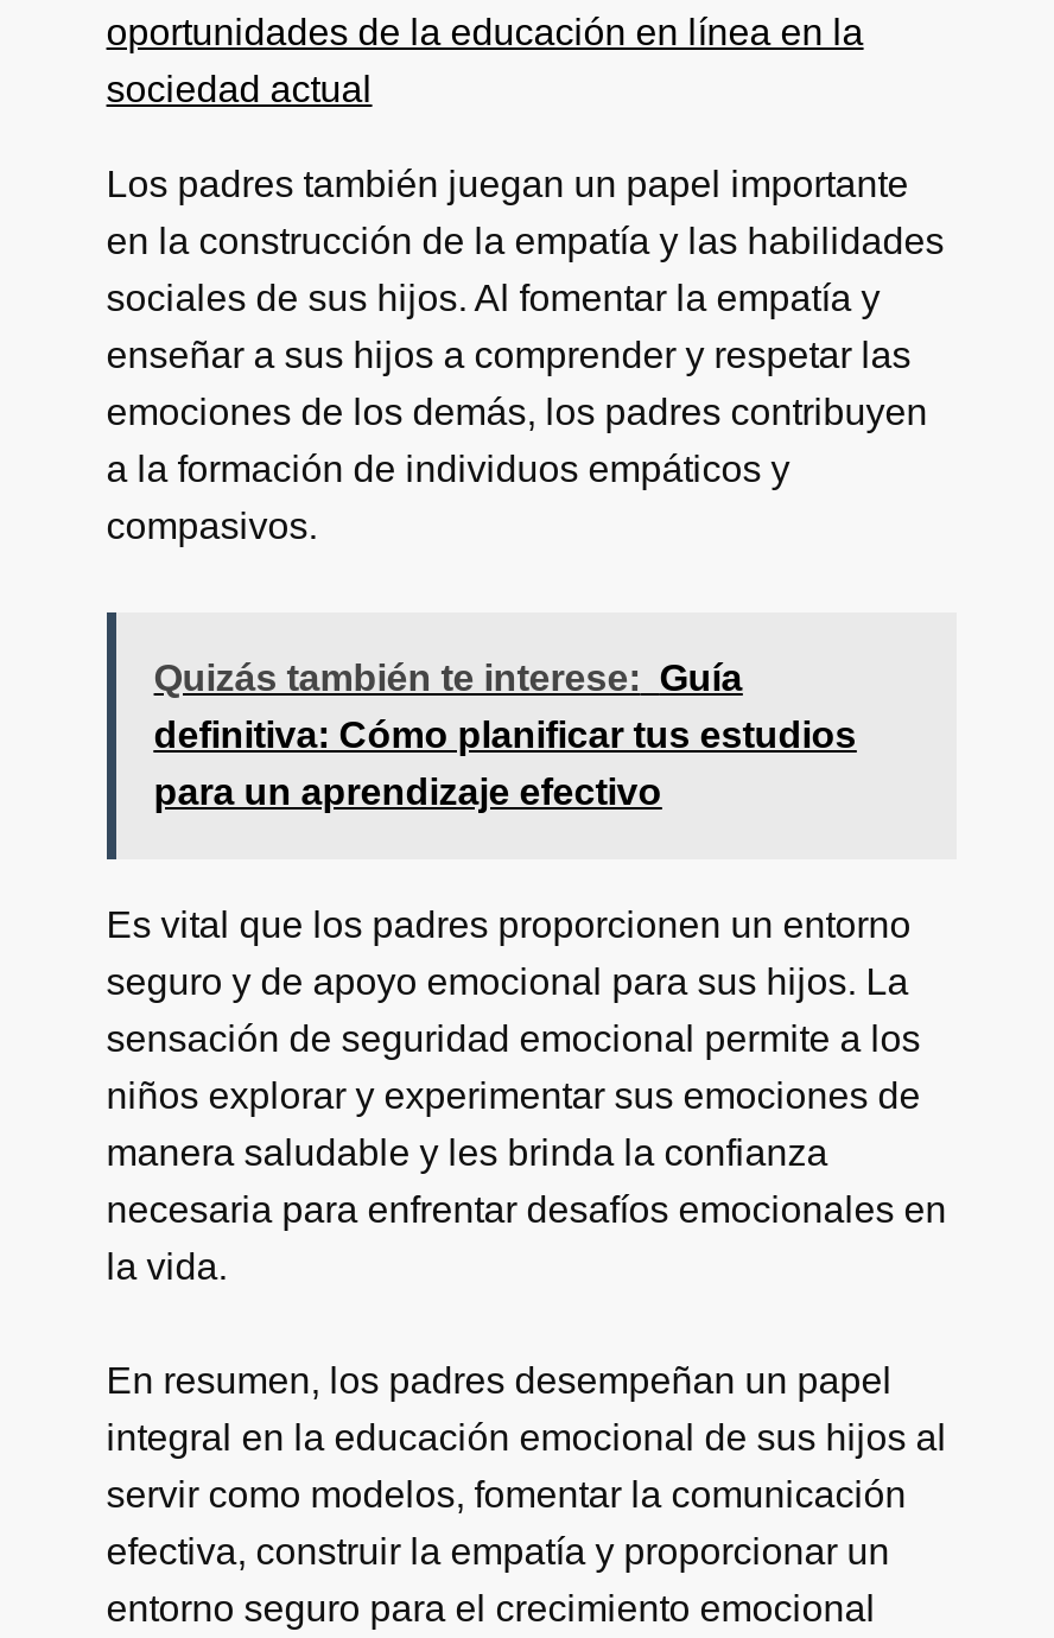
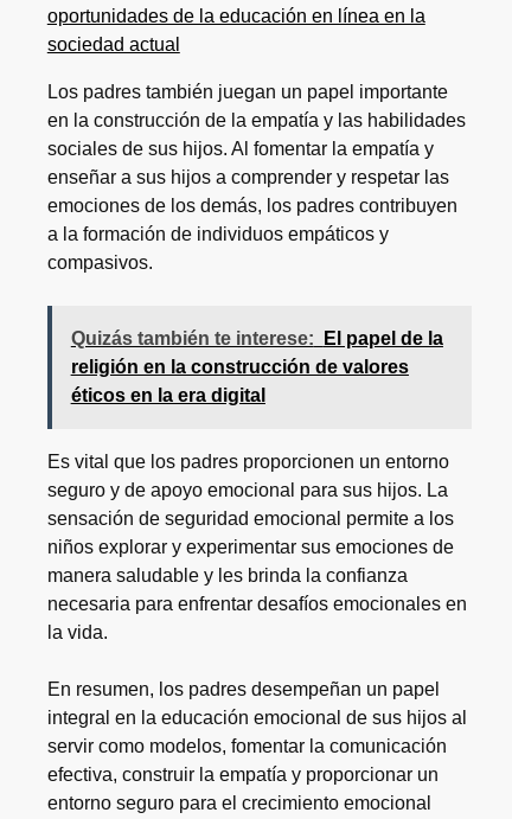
- Quizás también te interese: Guía
- definitiva: Cómo planificar tus estudios
- para un aprendizaje efectivo
+ Quizás también te interese: El papel de la
+ religión en la construcción de valores
+ éticos en la era digital
